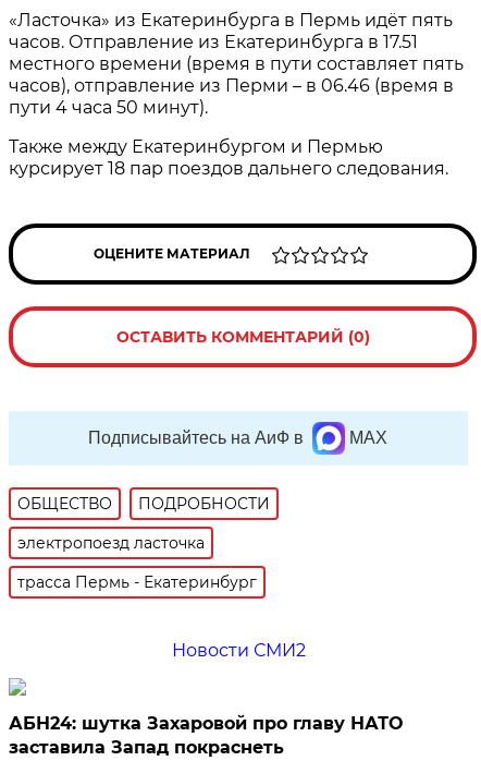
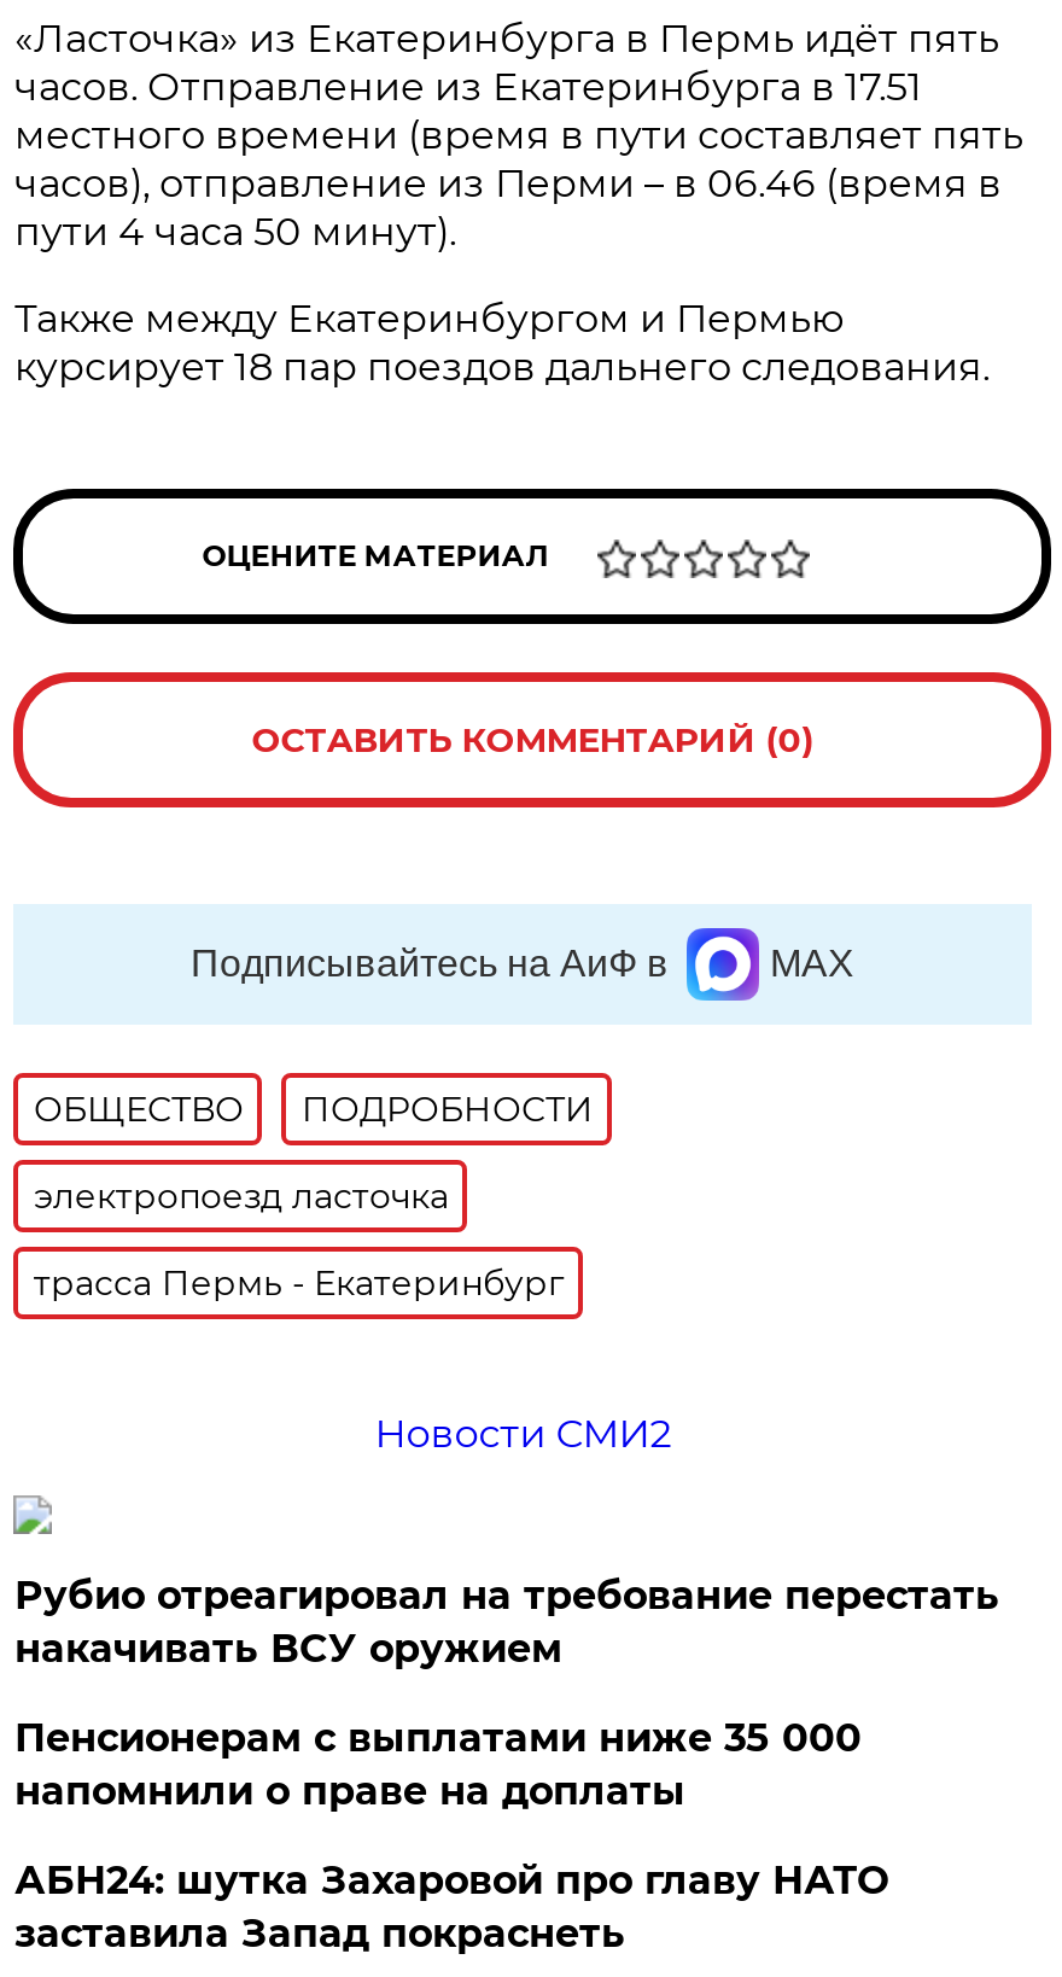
+ Рубио отреагировал на требование перестать
+ накачивать ВСУ оружием
+ Пенсионерам с выплатами ниже 35 000
+ напомнили о праве на доплаты
